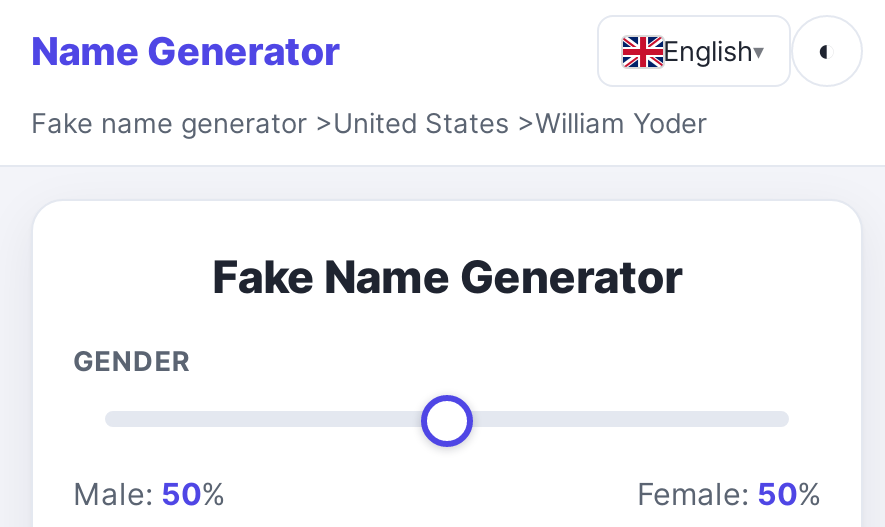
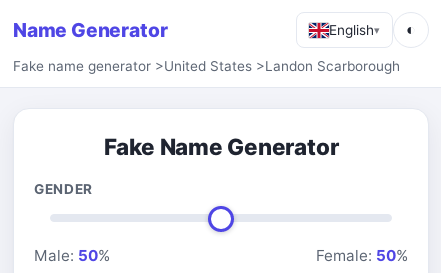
- Fake name generator >United States >William Yoder
+ Fake name generator >United States >Landon Scarborough
